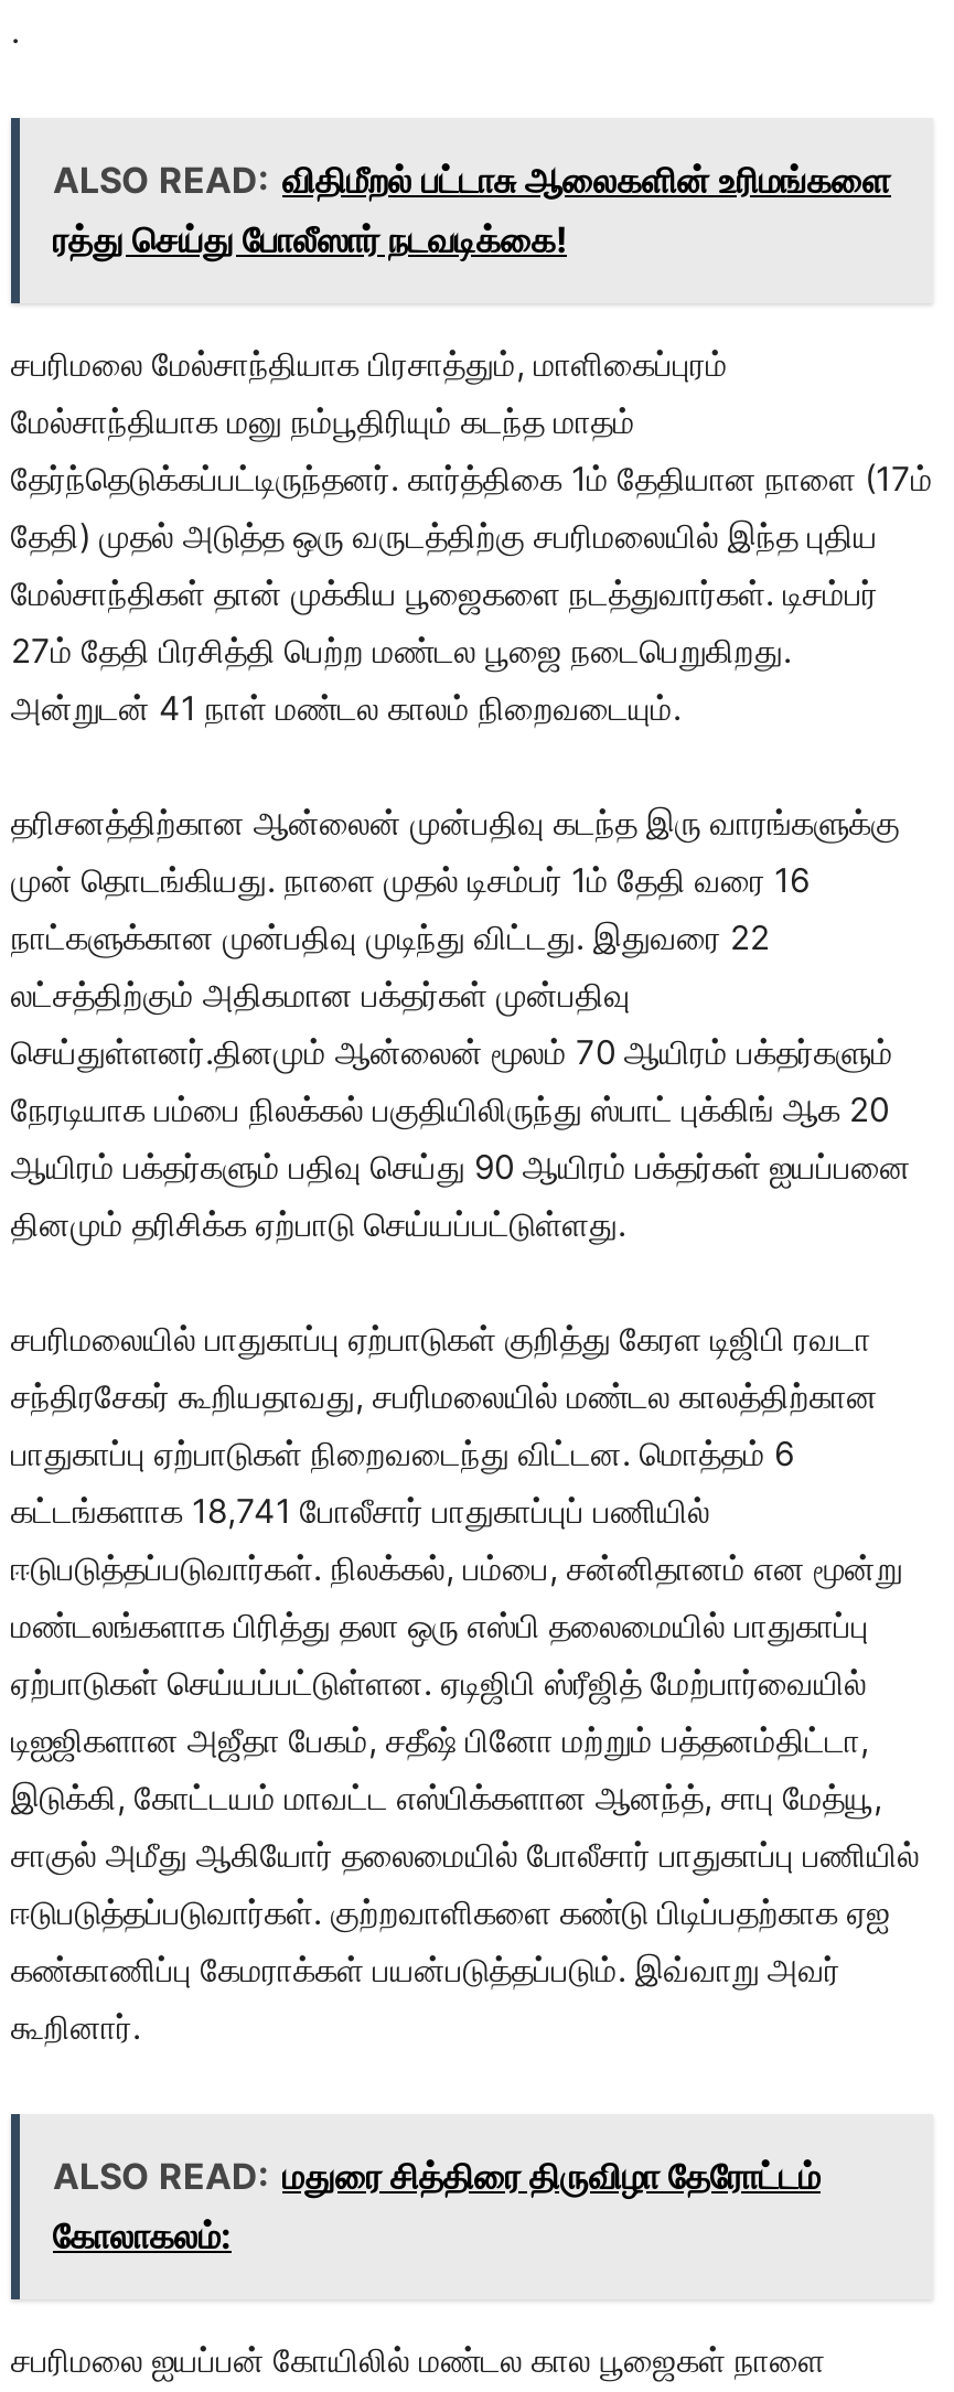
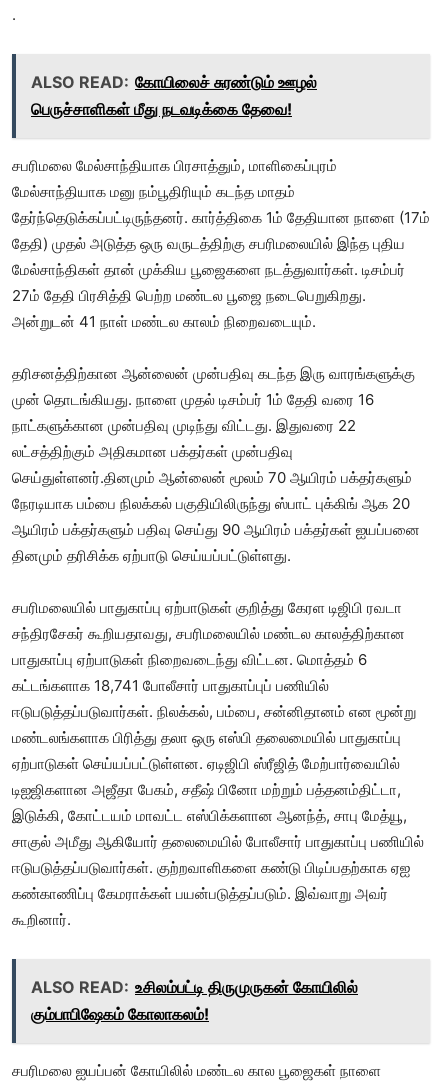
- ALSO READ: விதிமீறல் பட்டாசு ஆலைகளின் உரிமங்களை
- ரத்து செய்து போலீஸார் நடவடிக்கை!
+ ALSO READ: கோயிலைச் சுரண்டும் ஊழல்
+ பெருச்சாளிகள் மீது நடவடிக்கை தேவை!

- ALSO READ: மதுரை சித்திரை திருவிழா தேரோட்டம்
- கோலாகலம்:
+ ALSO READ: உசிலம்பட்டி திருமுருகன் கோயிலில்
+ கும்பாபிஷேகம் கோலாகலம்!
